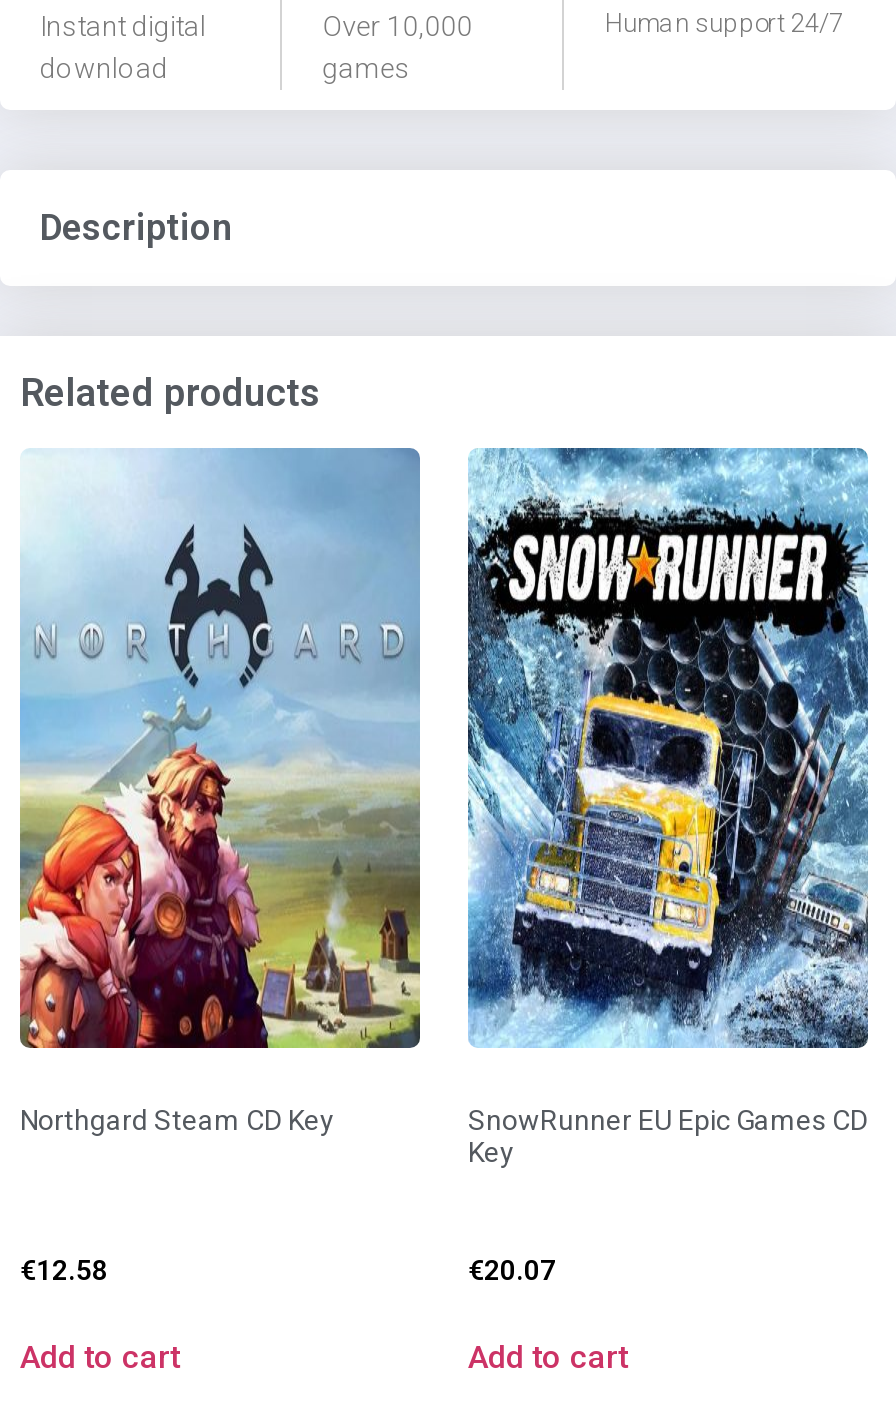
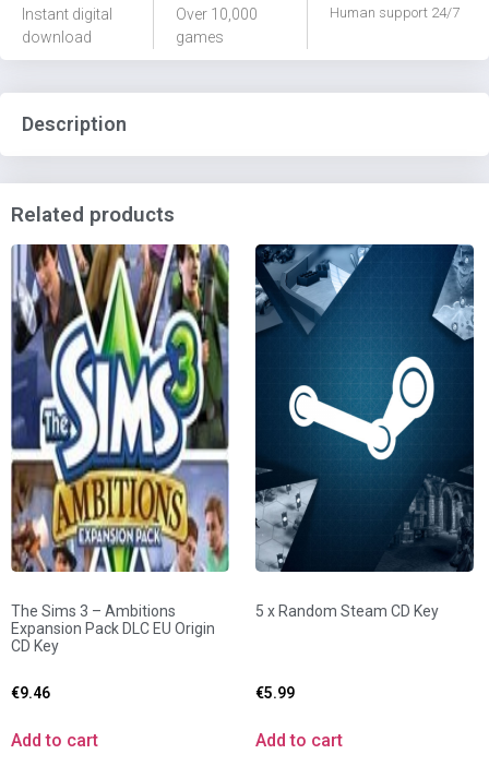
- [image]
- Northgard Steam CD Key
+ [image]
+ The Sims 3 – Ambitions
+ Expansion Pack DLC EU Origin
+ CD Key

- [image]
- SnowRunner EU Epic Games CD
- Key
+ [image]
+ 5 x Random Steam CD Key

- €12.58
+ €9.46

- €20.07
+ €5.99
